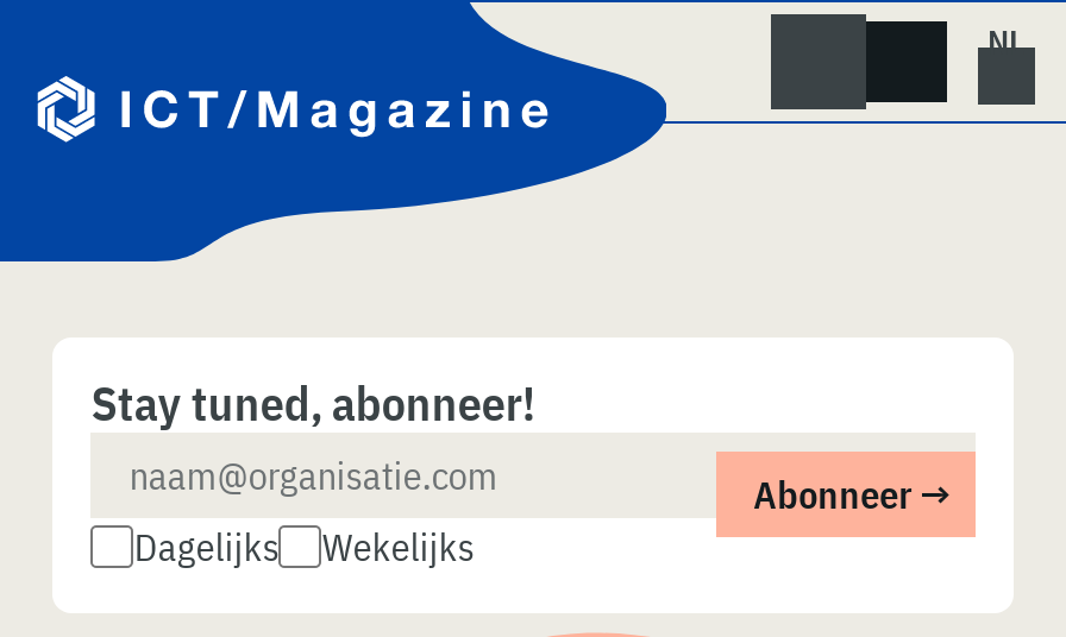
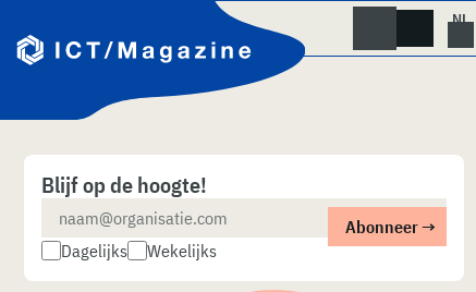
- Stay tuned, abonneer!
+ Blijf op de hoogte!
